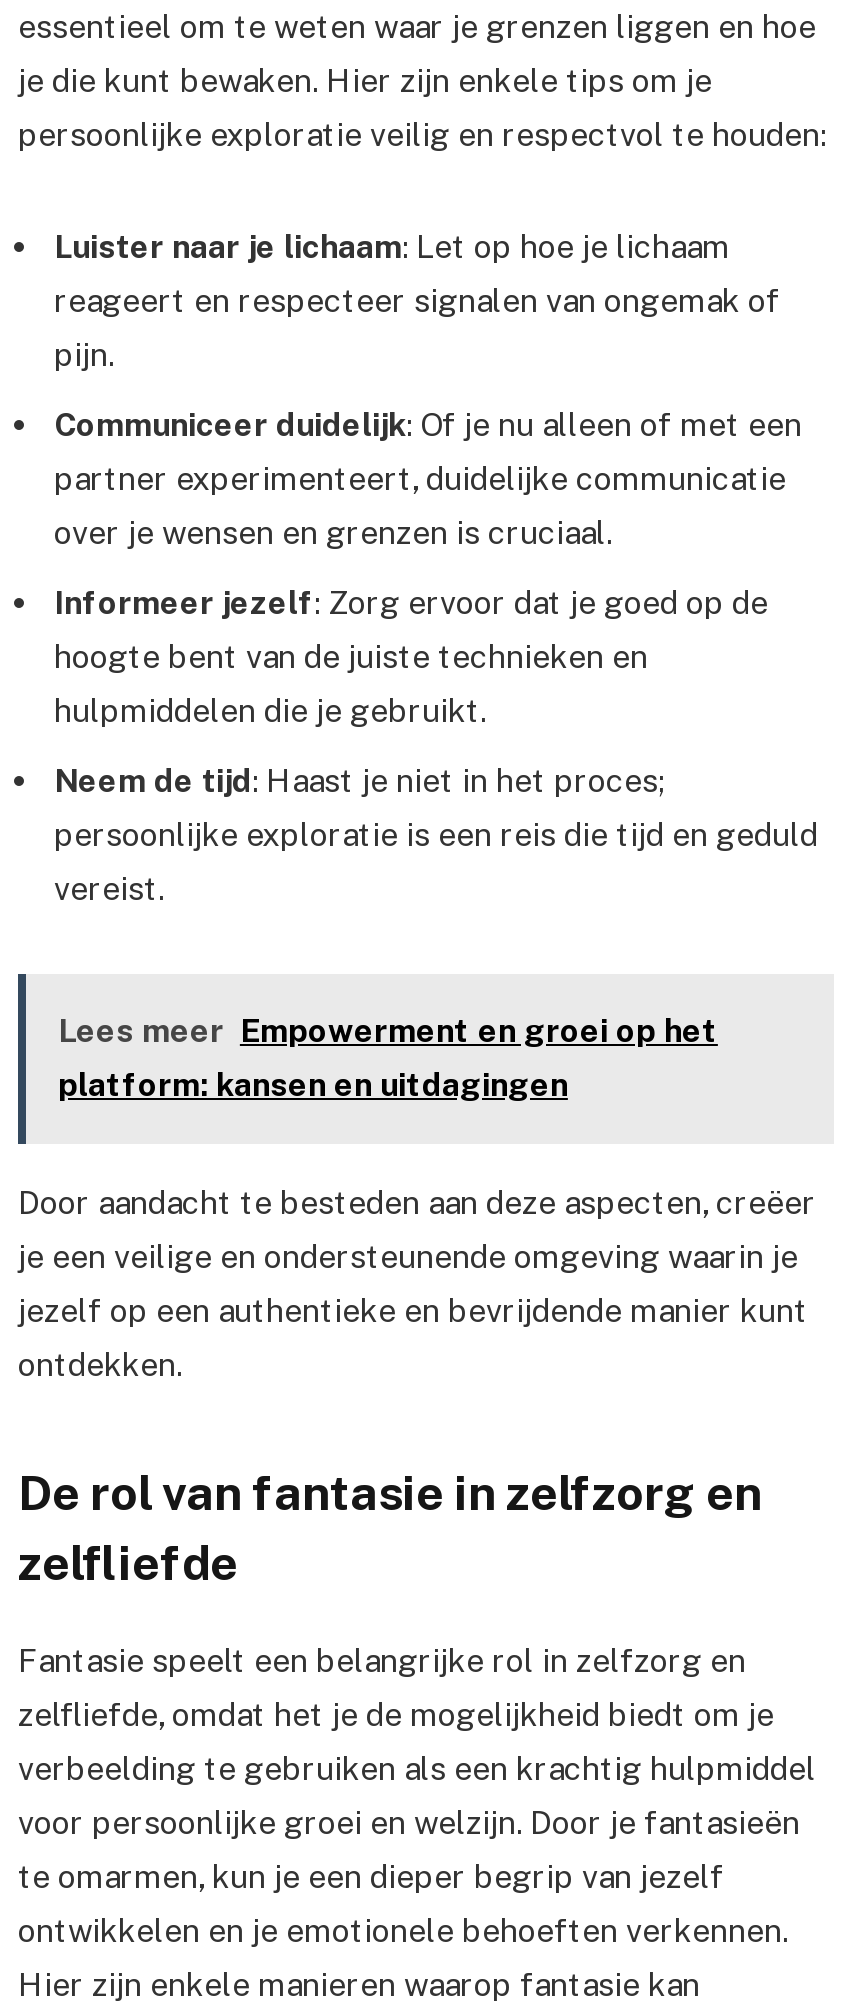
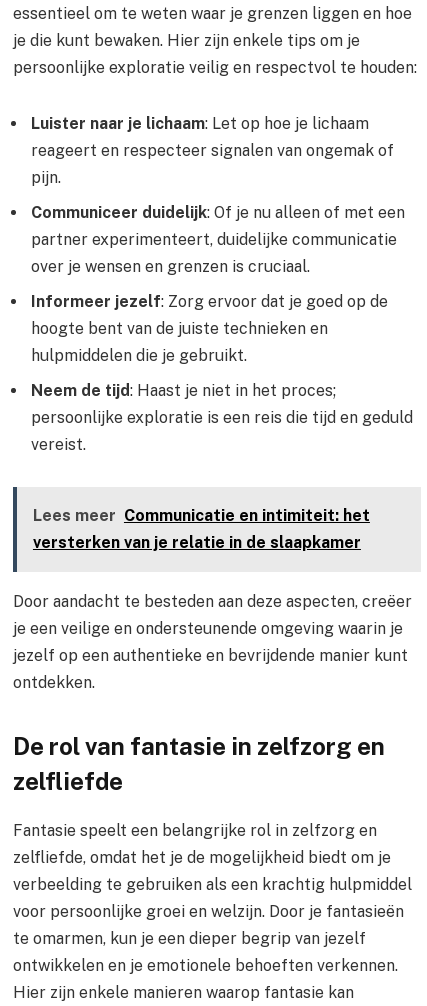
- Lees meer Empowerment en groei op het
- platform: kansen en uitdagingen
+ Lees meer Communicatie en intimiteit: het
+ versterken van je relatie in de slaapkamer
